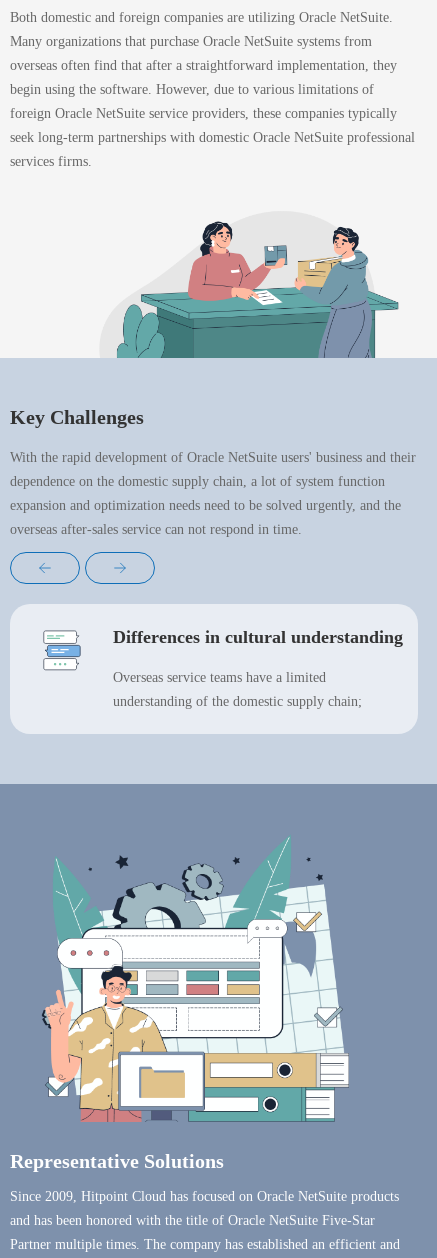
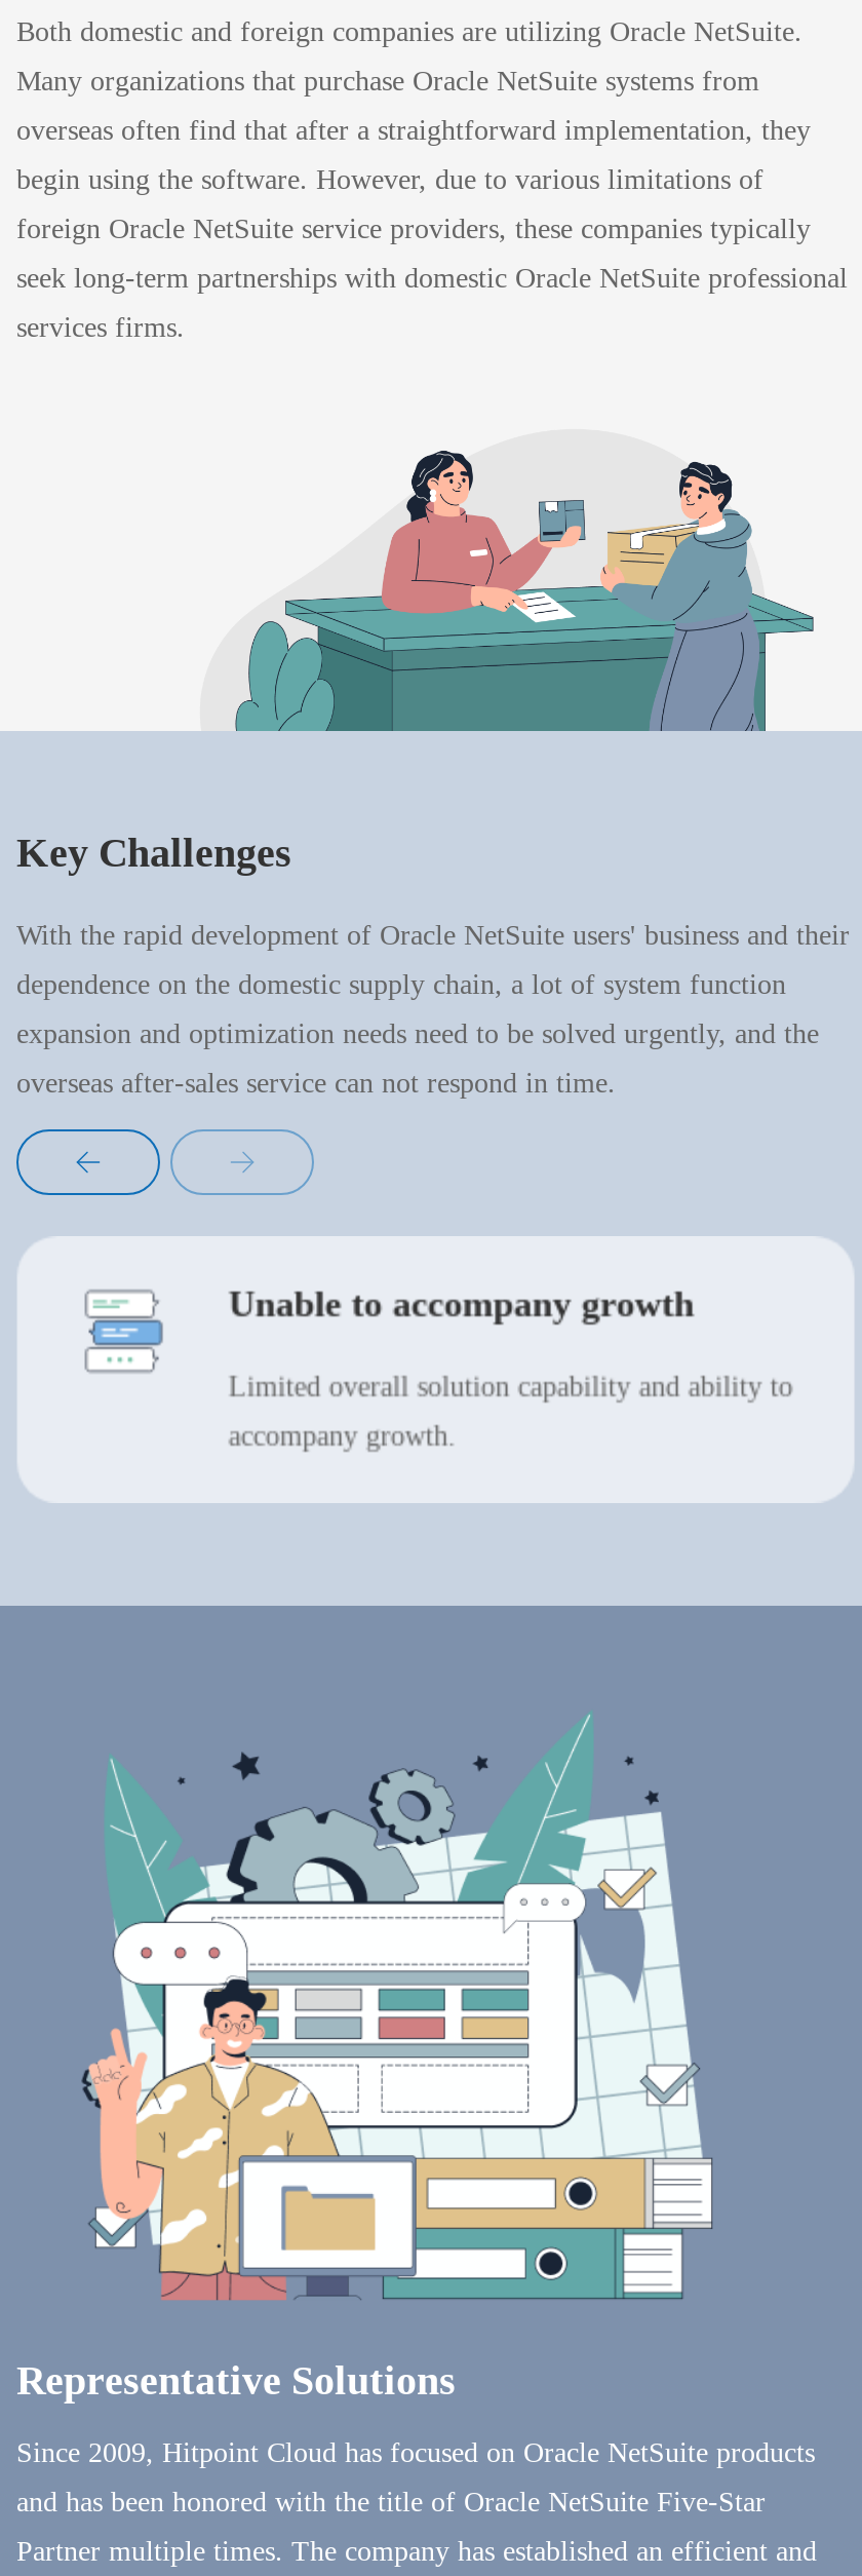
- Differences in cultural understanding
+ Unable to accompany growth

- Overseas service teams have a limited
+ Limited overall solution capability and ability to

- understanding of the domestic supply chain;
+ accompany growth.
